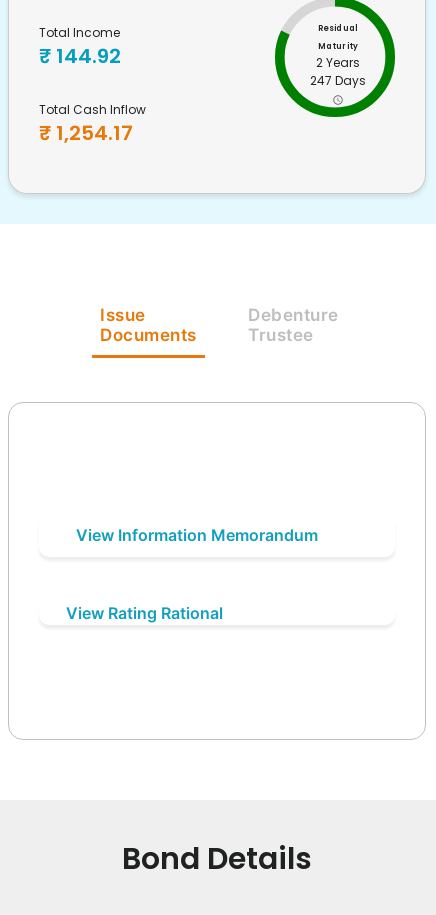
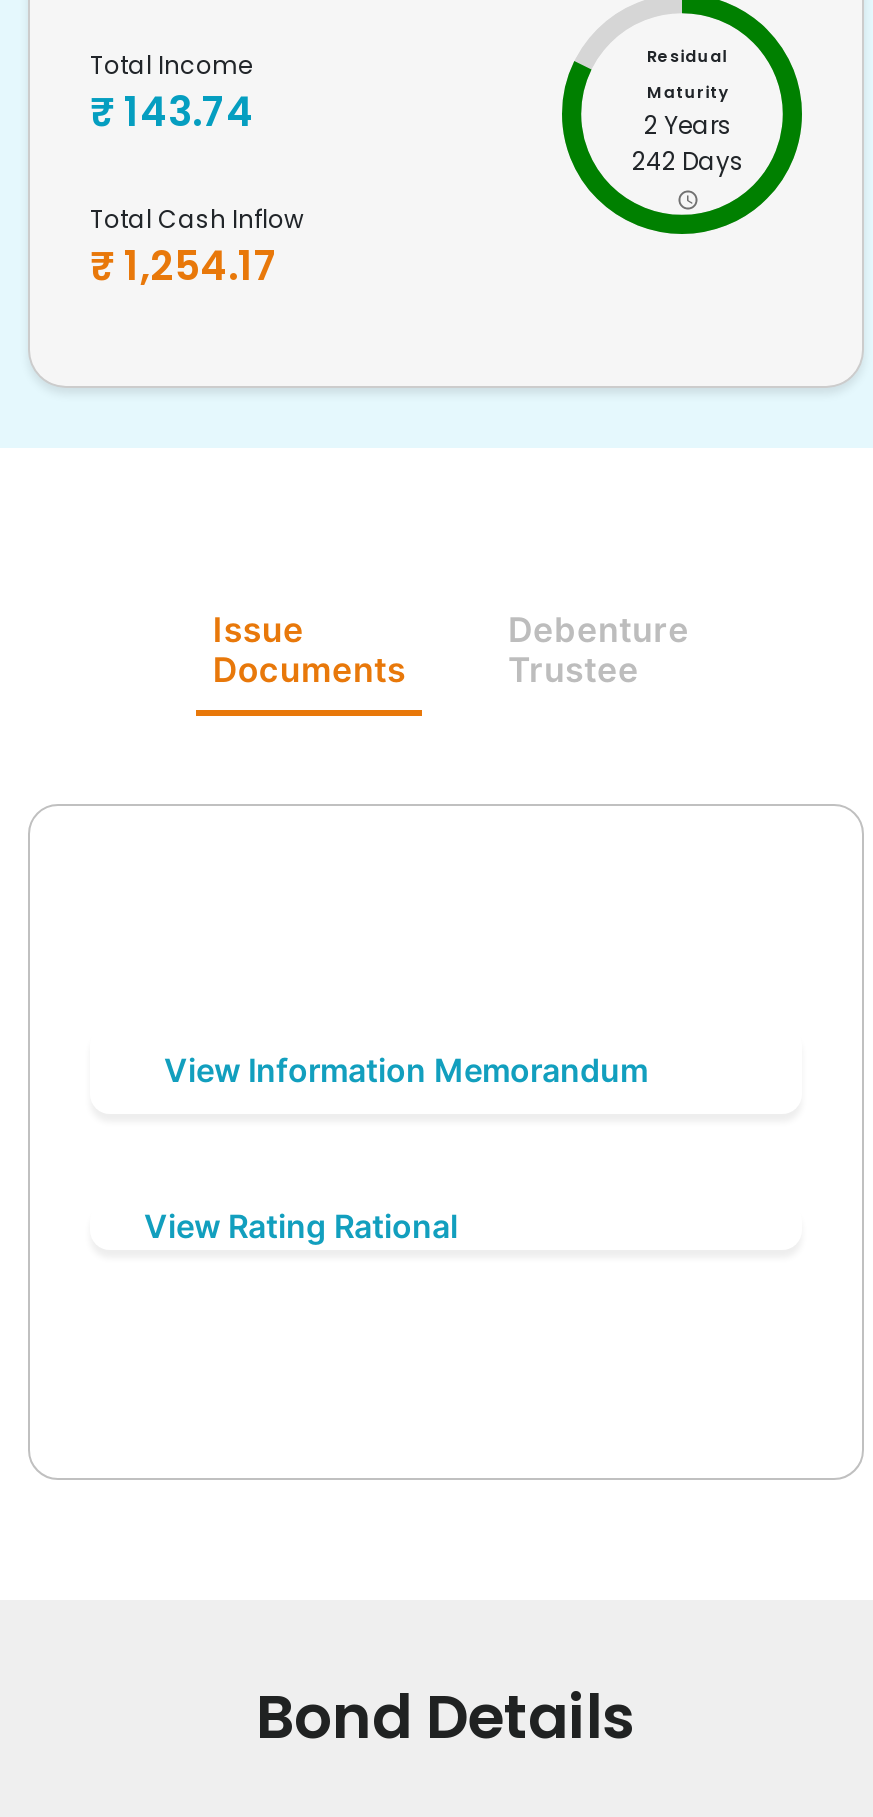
- ₹ 144.92
+ ₹ 143.74

- 247 Days
+ 242 Days
